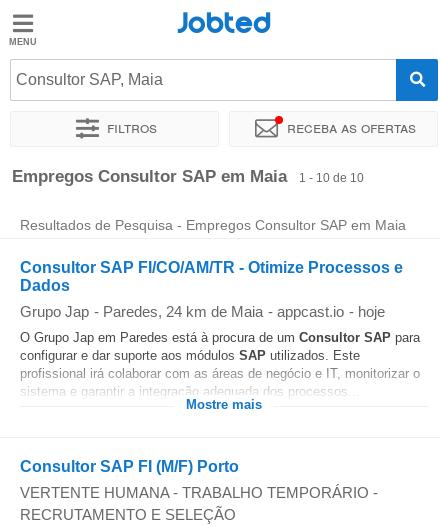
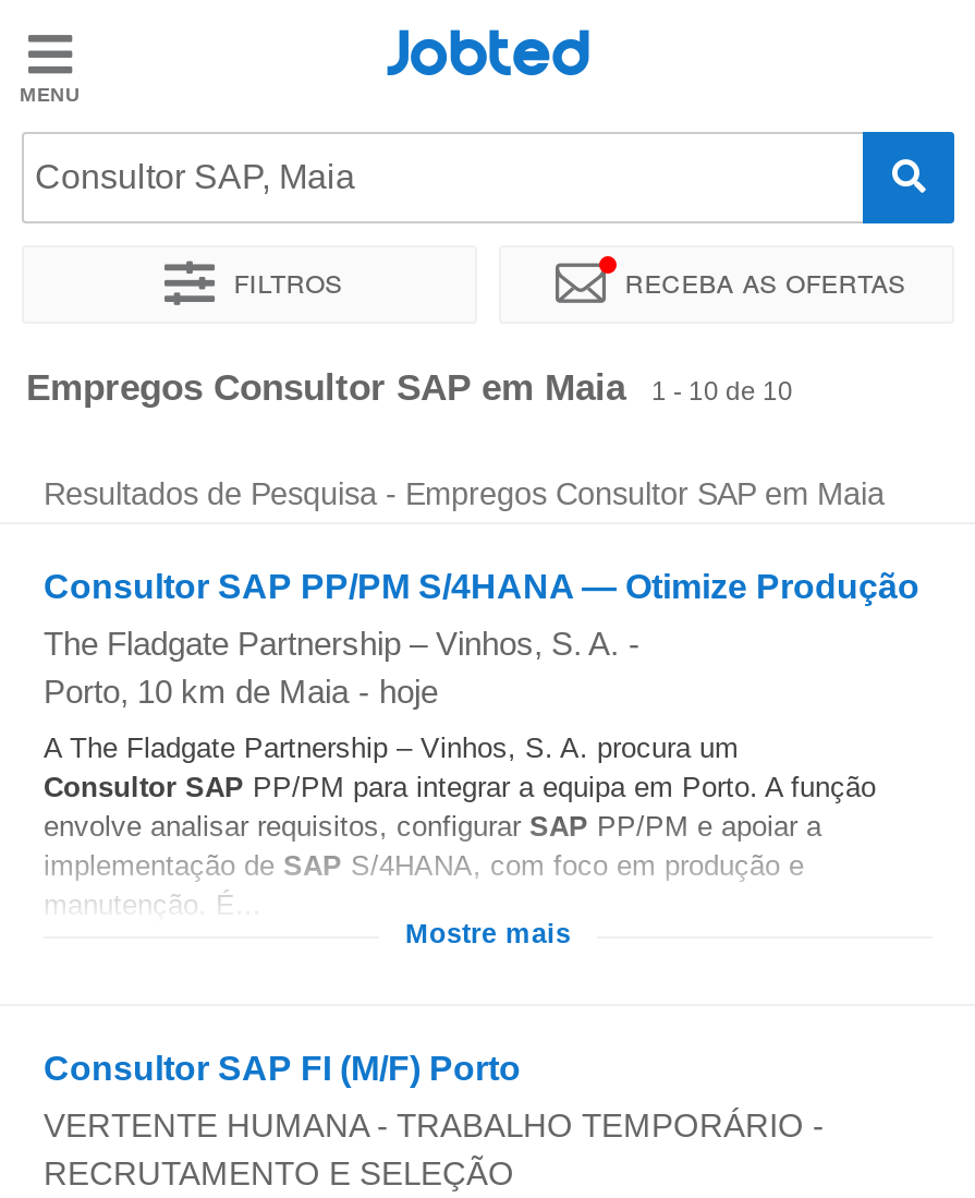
- Consultor SAP FI/CO/AM/TR - Otimize Processos e
- Dados
+ Consultor SAP PP/PM S/4HANA — Otimize Produção

- Grupo Jap - Paredes, 24 km de Maia - appcast.io - hoje
+ The Fladgate Partnership – Vinhos, S. A. -
+ Porto, 10 km de Maia - hoje

- O Grupo Jap em Paredes está à procura de um Consultor SAP para
- configurar e dar suporte aos módulos SAP utilizados. Este
- profissional irá colaborar com as áreas de negócio e IT, monitorizar o
- sistema e garantir a integração adequada dos processos...
+ A The Fladgate Partnership – Vinhos, S. A. procura um
+ Consultor SAP PP/PM para integrar a equipa em Porto. A função
+ envolve analisar requisitos, configurar SAP PP/PM e apoiar a
+ implementação de SAP S/4HANA, com foco em produção e
+ manutenção. É...
